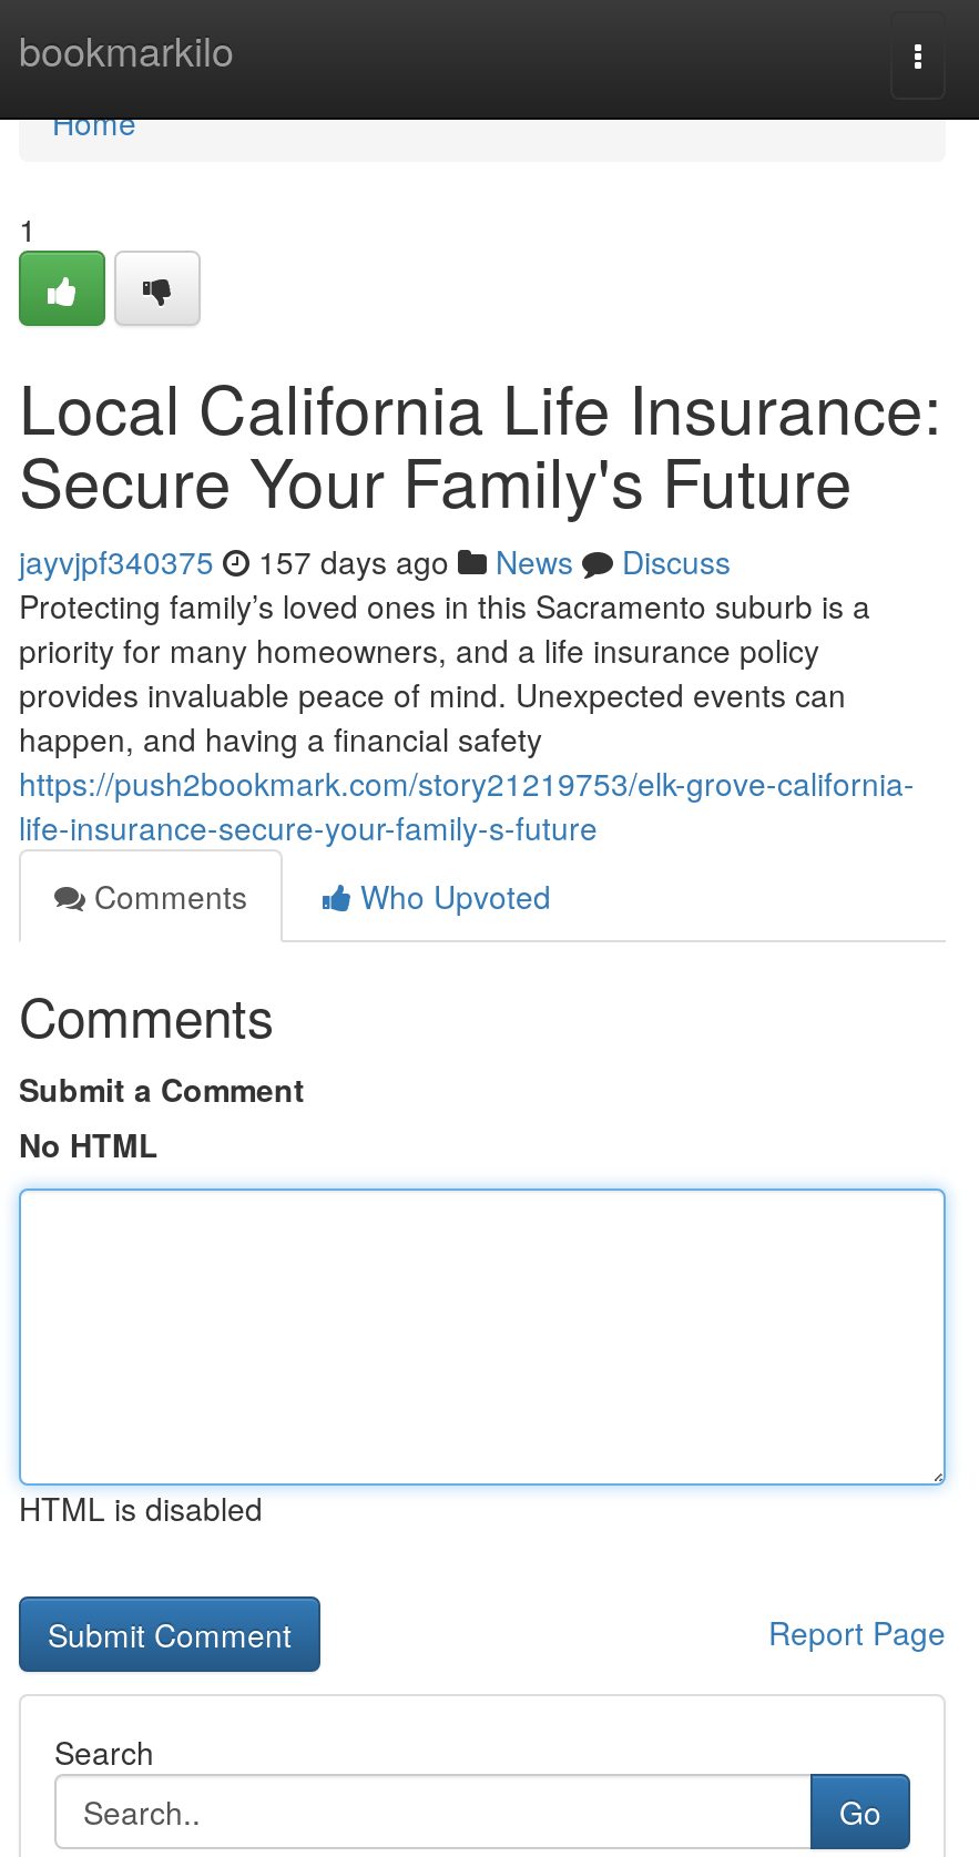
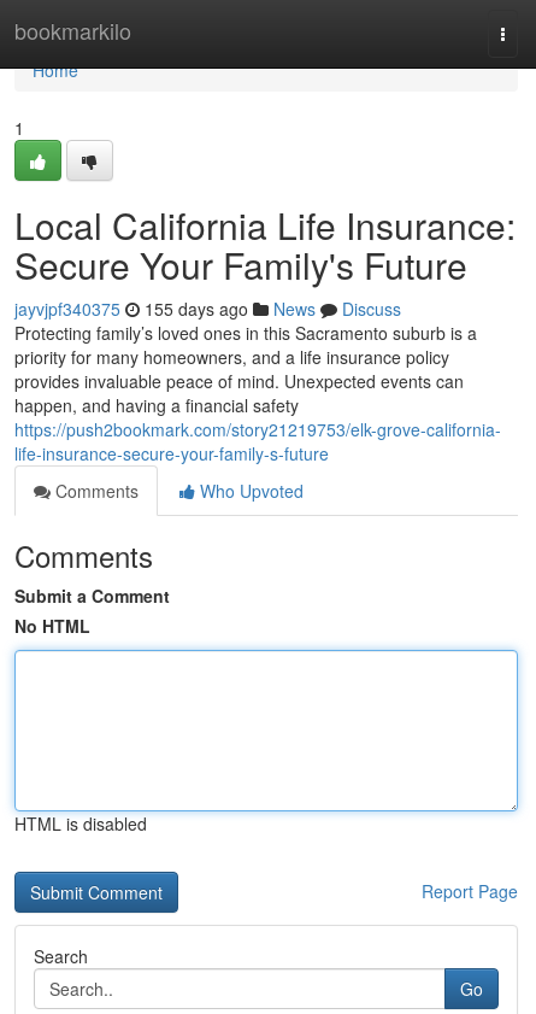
- jayvjpf340375 157 days ago News Discuss
+ jayvjpf340375 155 days ago News Discuss
